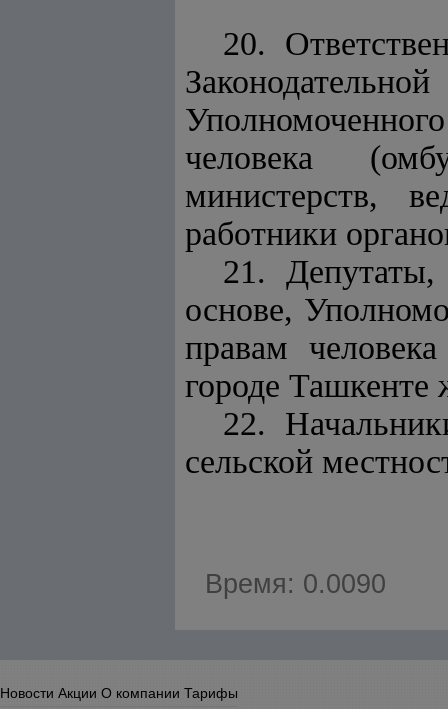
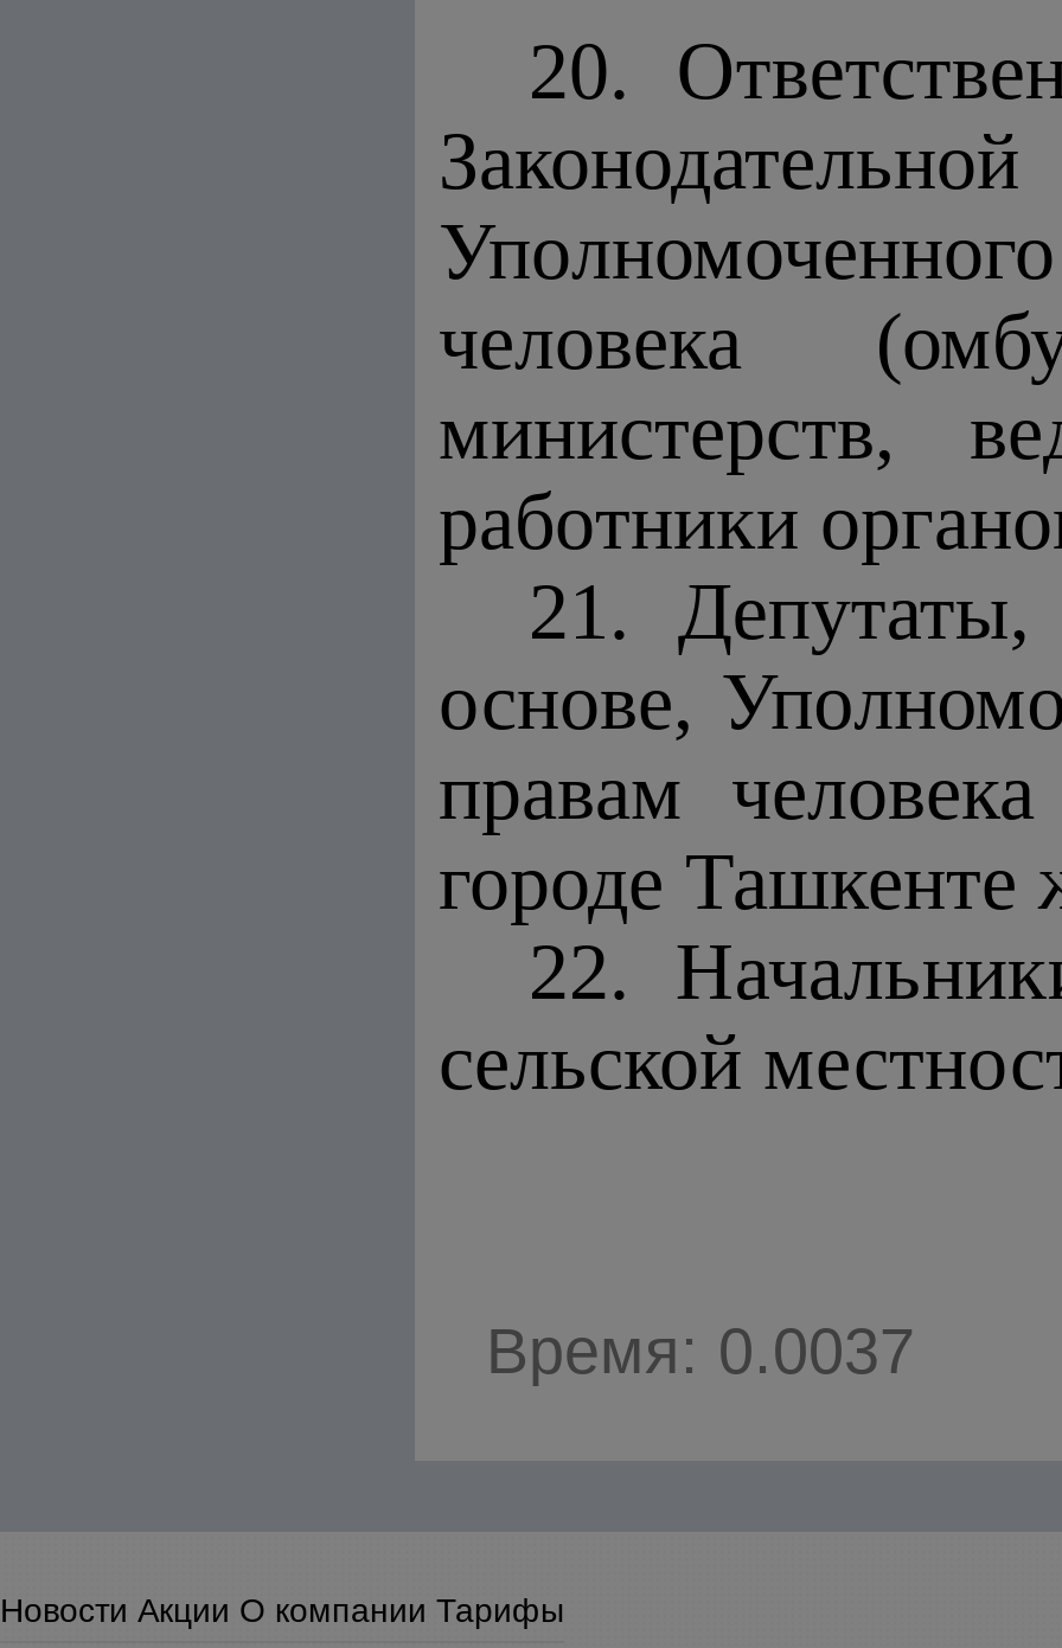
- Время: 0.0090
+ Время: 0.0037
